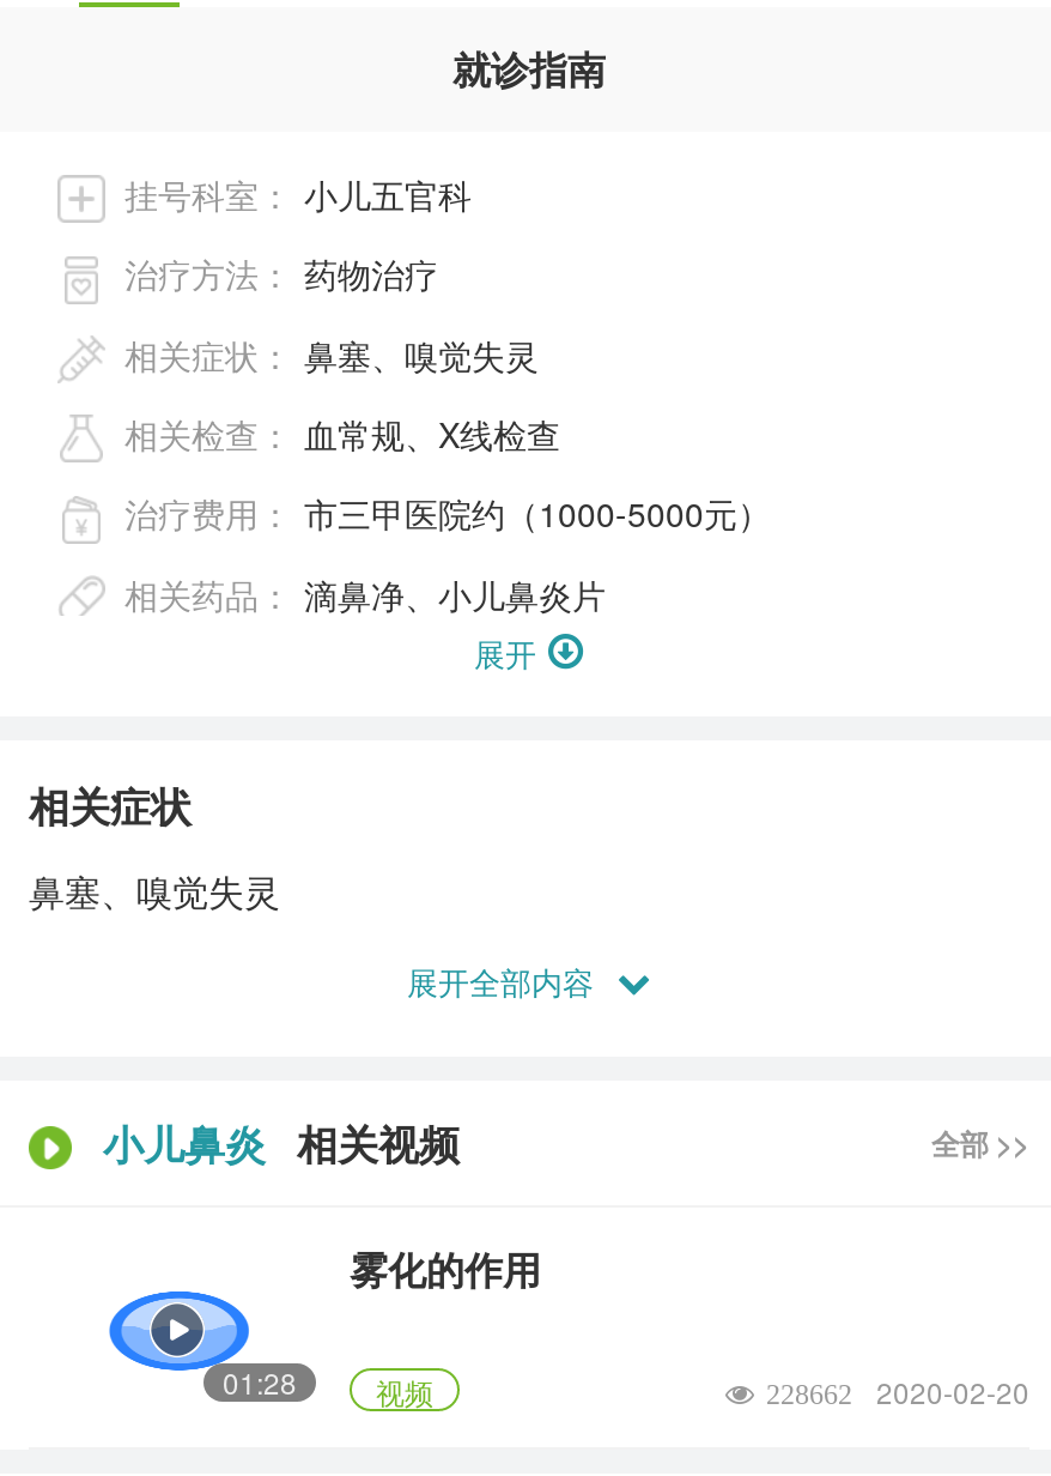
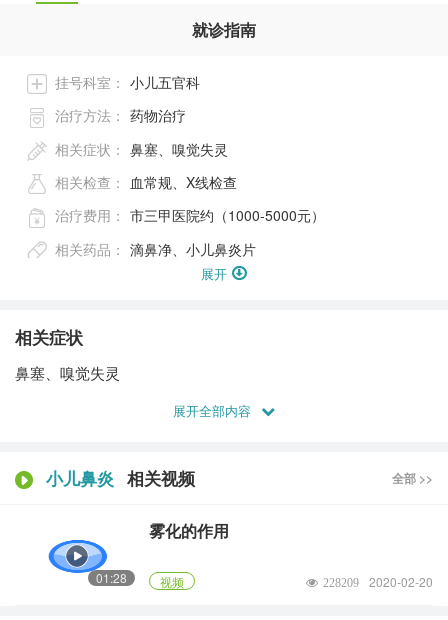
- 228662 2020-02-20
+ 228209 2020-02-20
